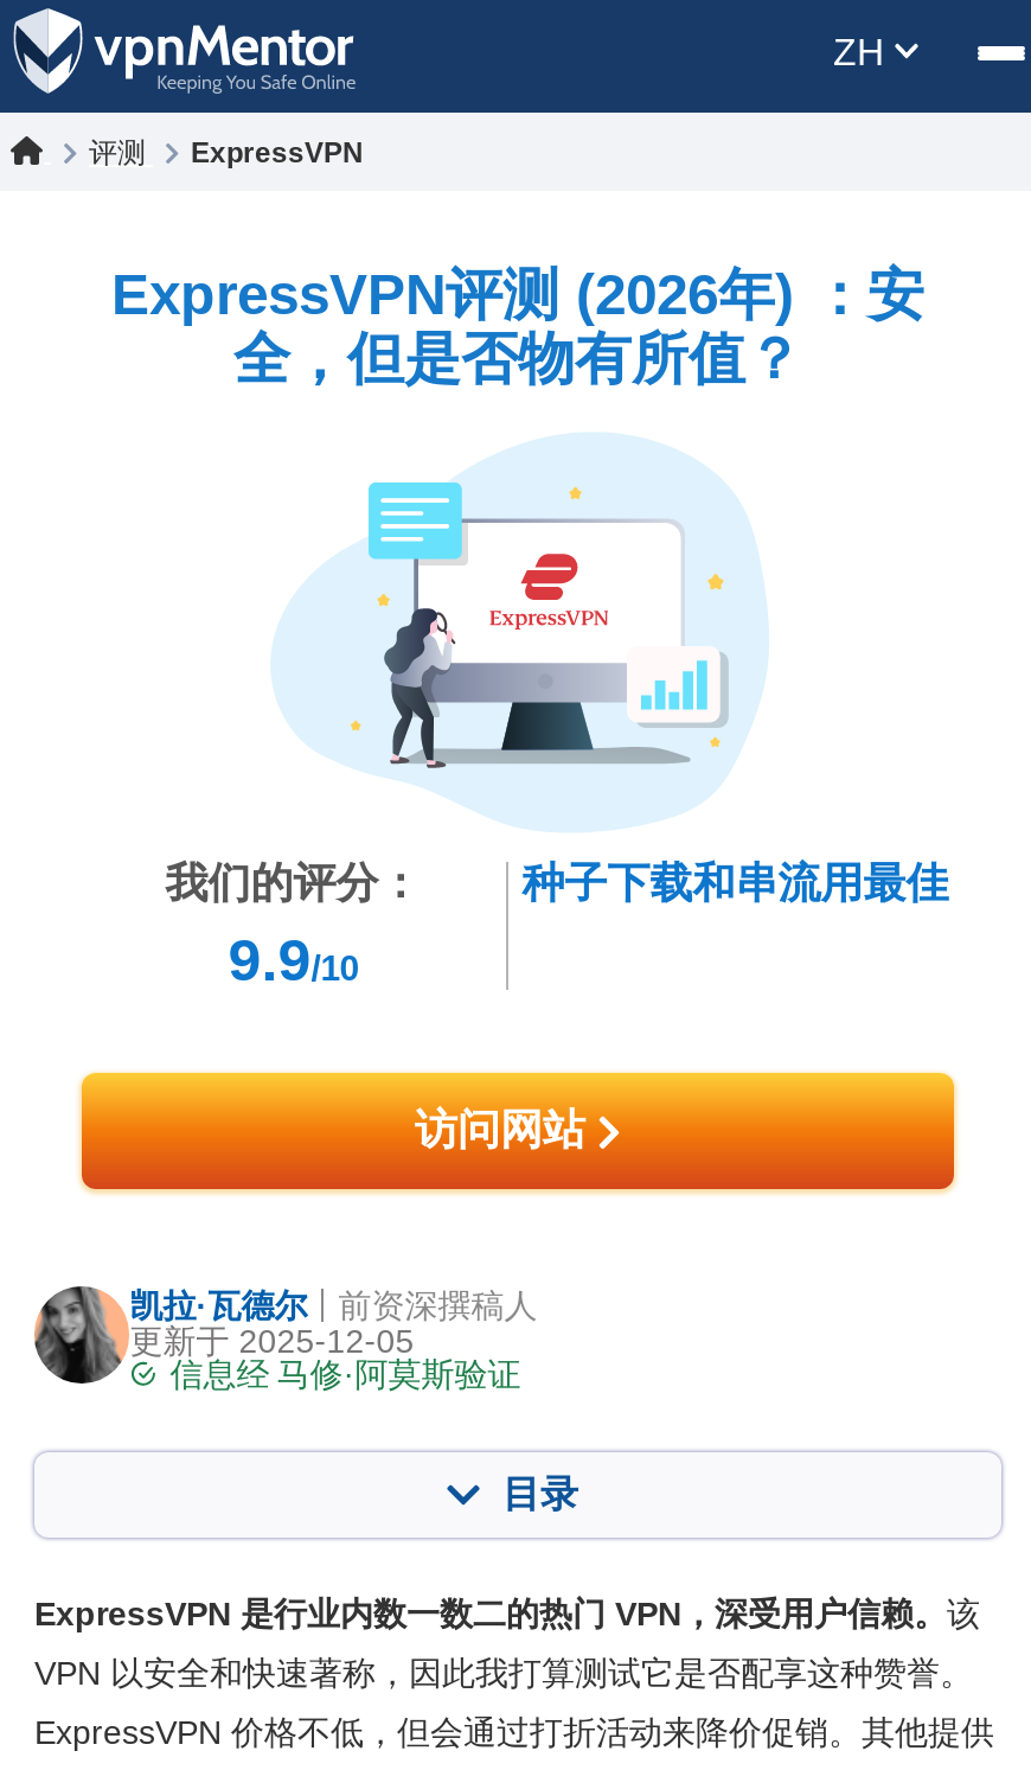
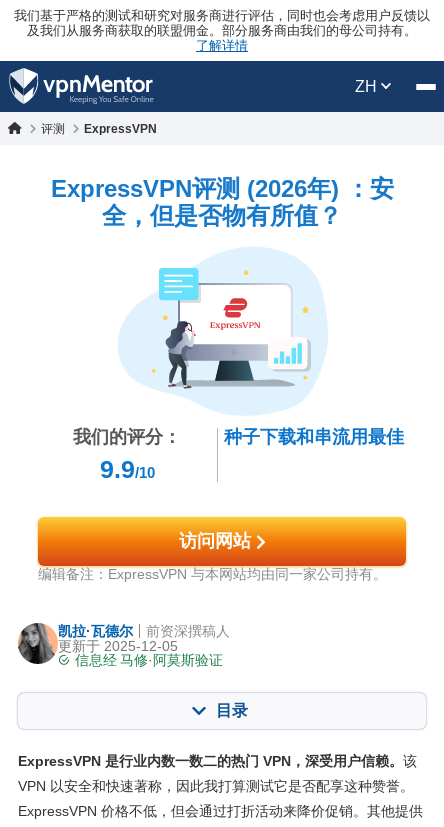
+ 我们基于严格的测试和研究对服务商进行评估，同时也会考虑用户反馈以
+ 及我们从服务商获取的联盟佣金。部分服务商由我们的母公司持有。
+ 了解详情

+ 编辑备注：ExpressVPN 与本网站均由同一家公司持有。
